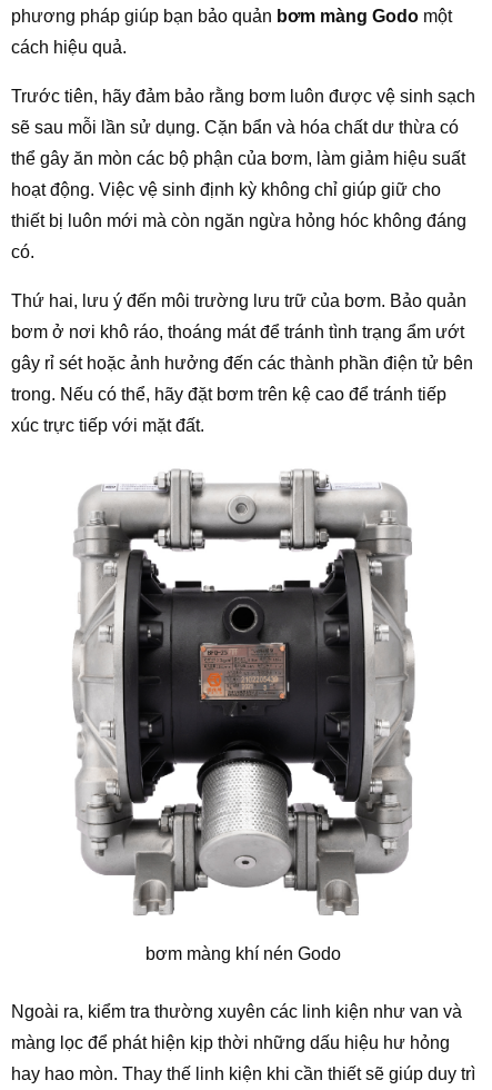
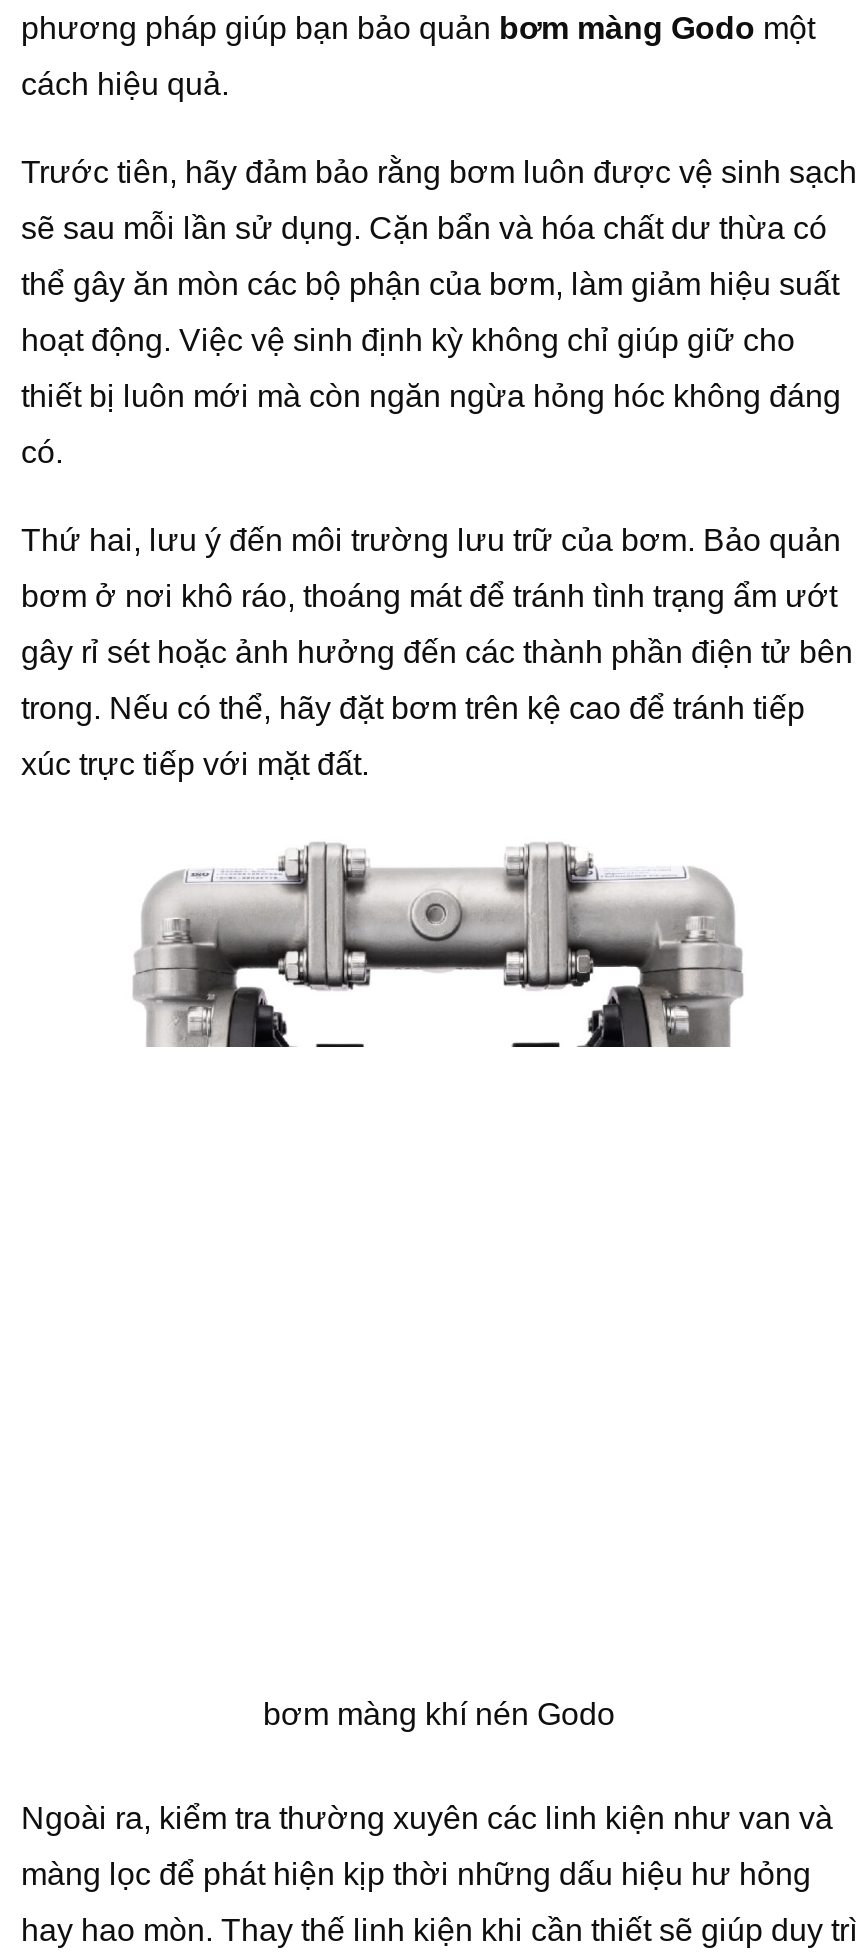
- [image]
